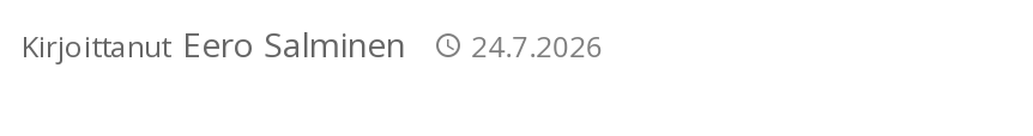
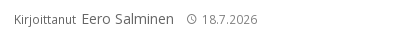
- Kirjoittanut Eero Salminen 24.7.2026
+ Kirjoittanut Eero Salminen 18.7.2026
